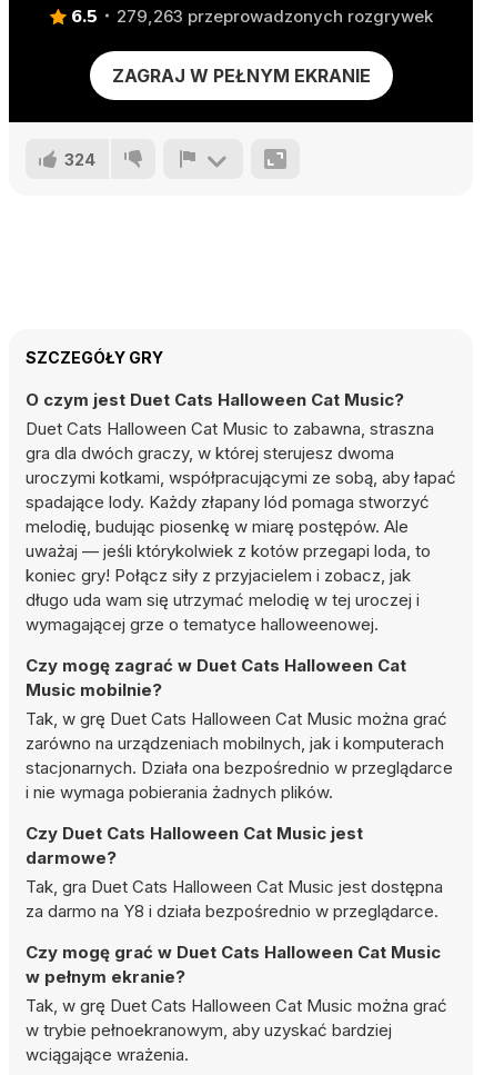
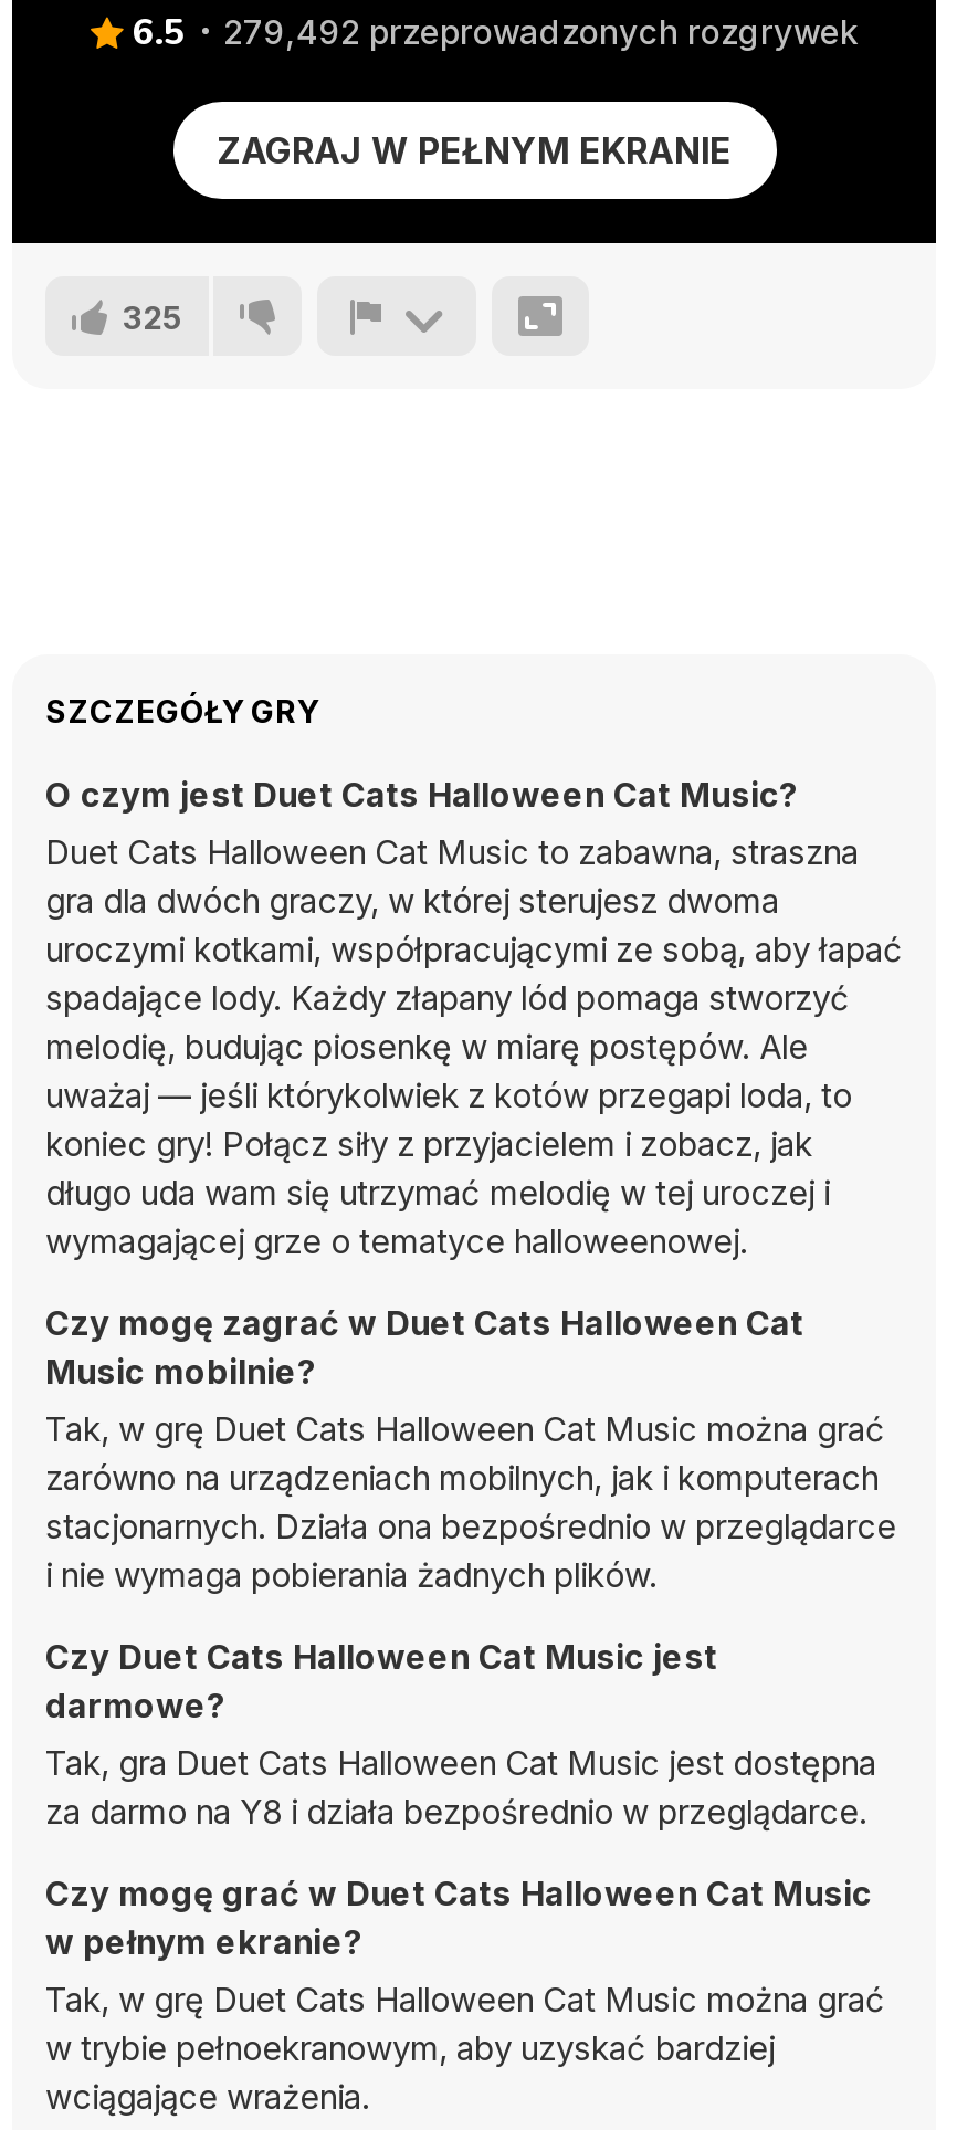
- 279,263 przeprowadzonych rozgrywek
+ 279,492 przeprowadzonych rozgrywek

- 324
+ 325
